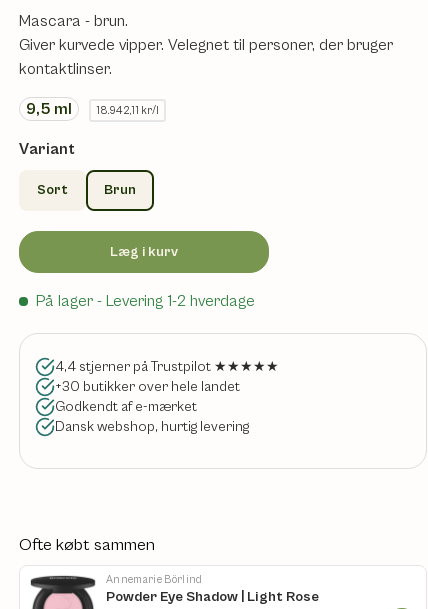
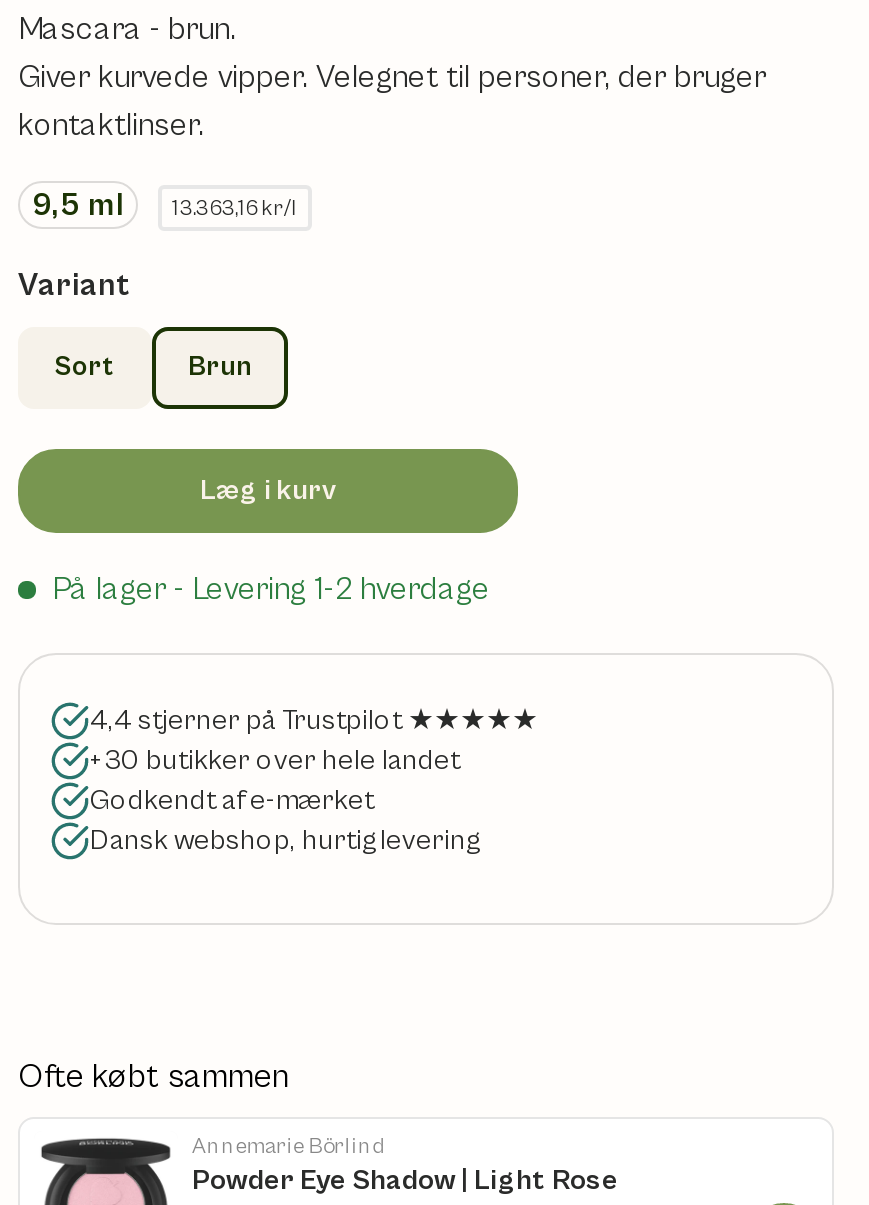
- 9,5 ml 18.942,11 kr/l
+ 9,5 ml 13.363,16 kr/l
